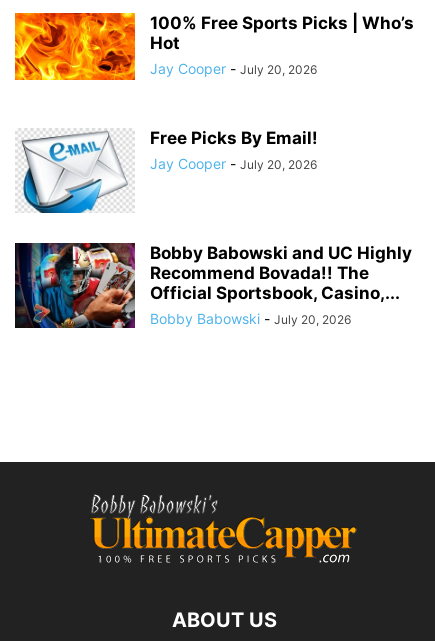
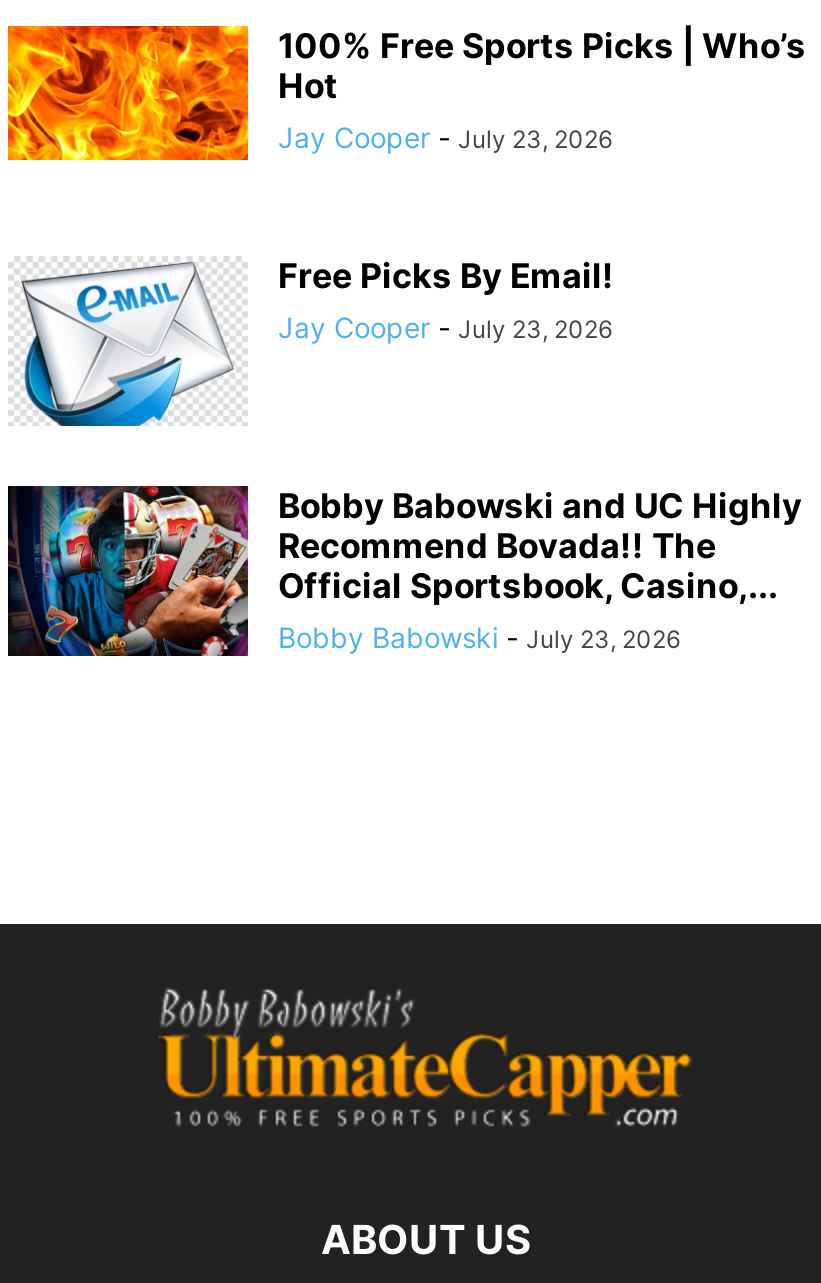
- Jay Cooper - July 20, 2026
+ Jay Cooper - July 23, 2026

- Jay Cooper - July 20, 2026
+ Jay Cooper - July 23, 2026

- Bobby Babowski - July 20, 2026
+ Bobby Babowski - July 23, 2026
